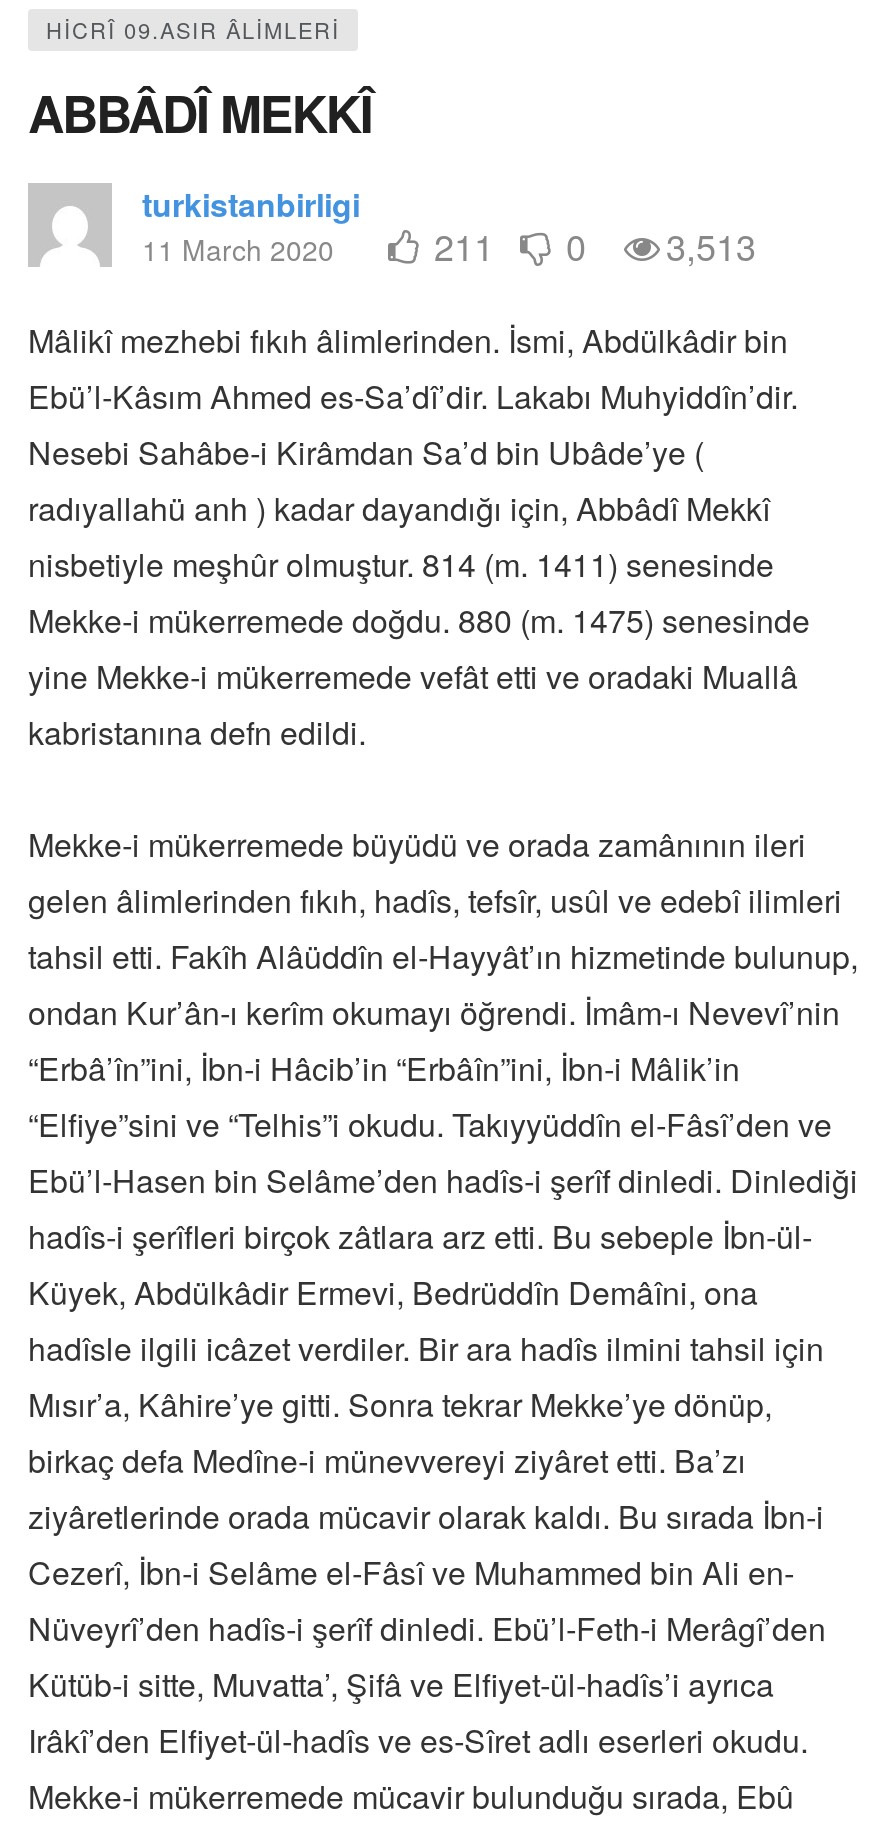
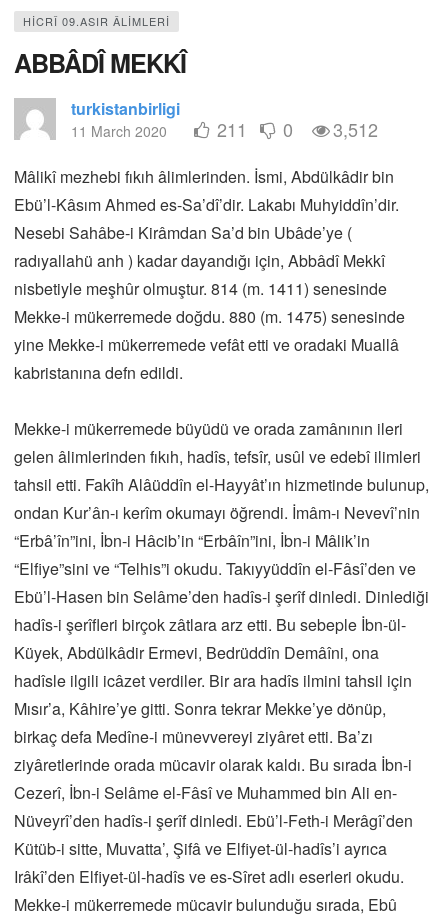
- 211 0 3,513
+ 211 0 3,512
